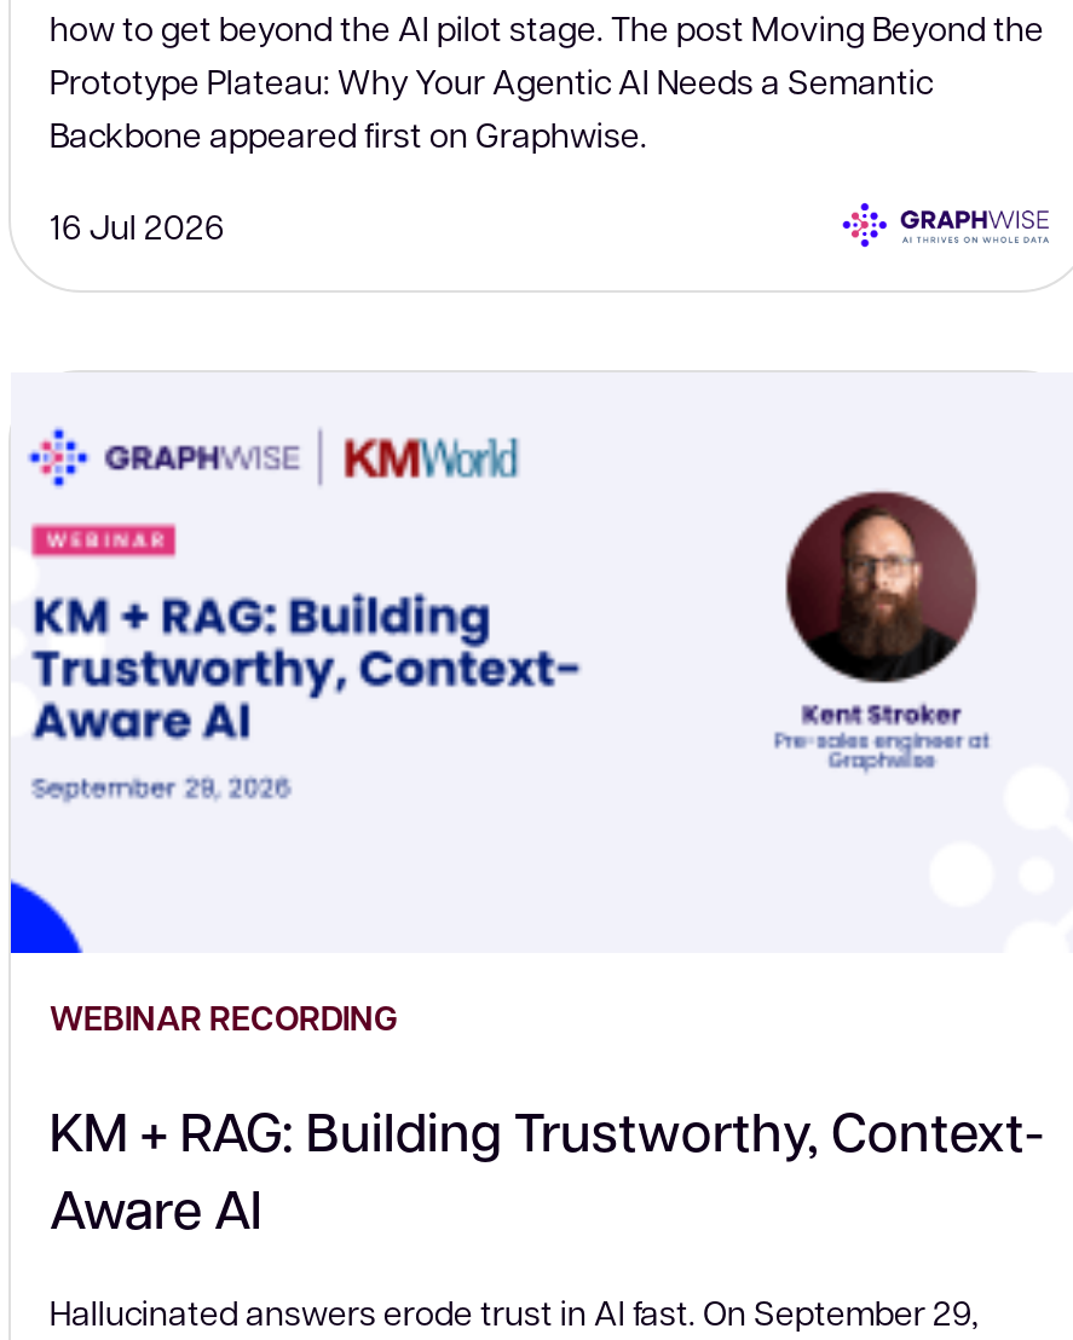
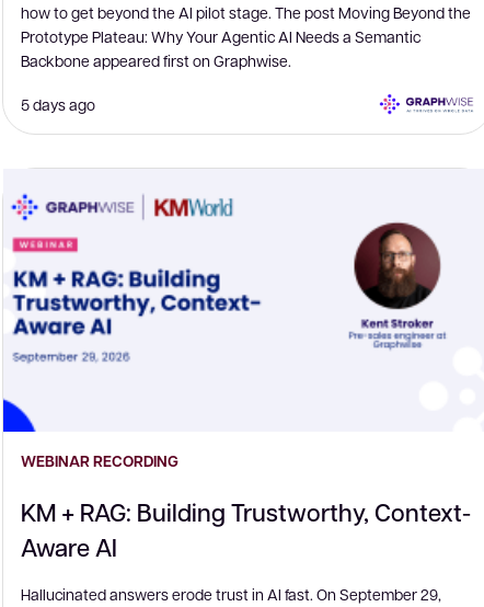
- 16 Jul 2026
+ 5 days ago
